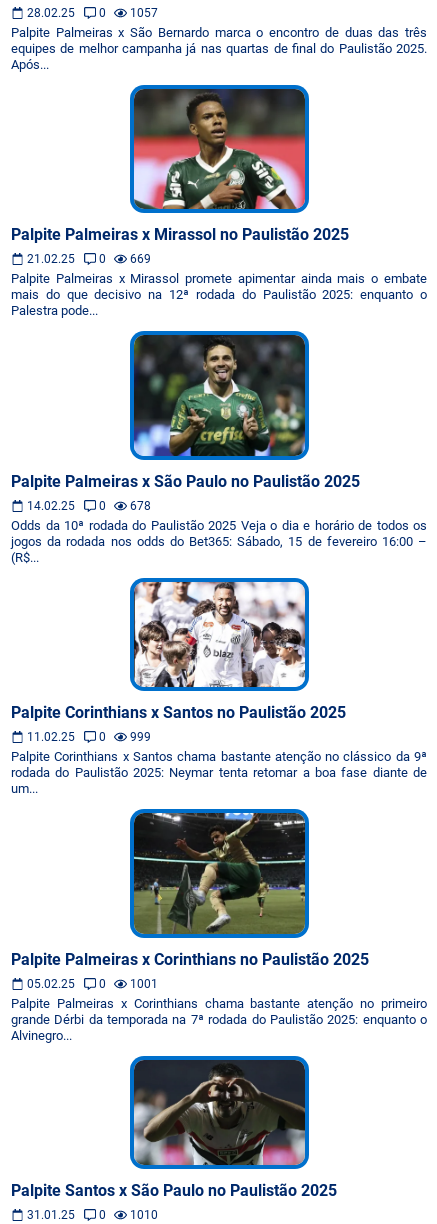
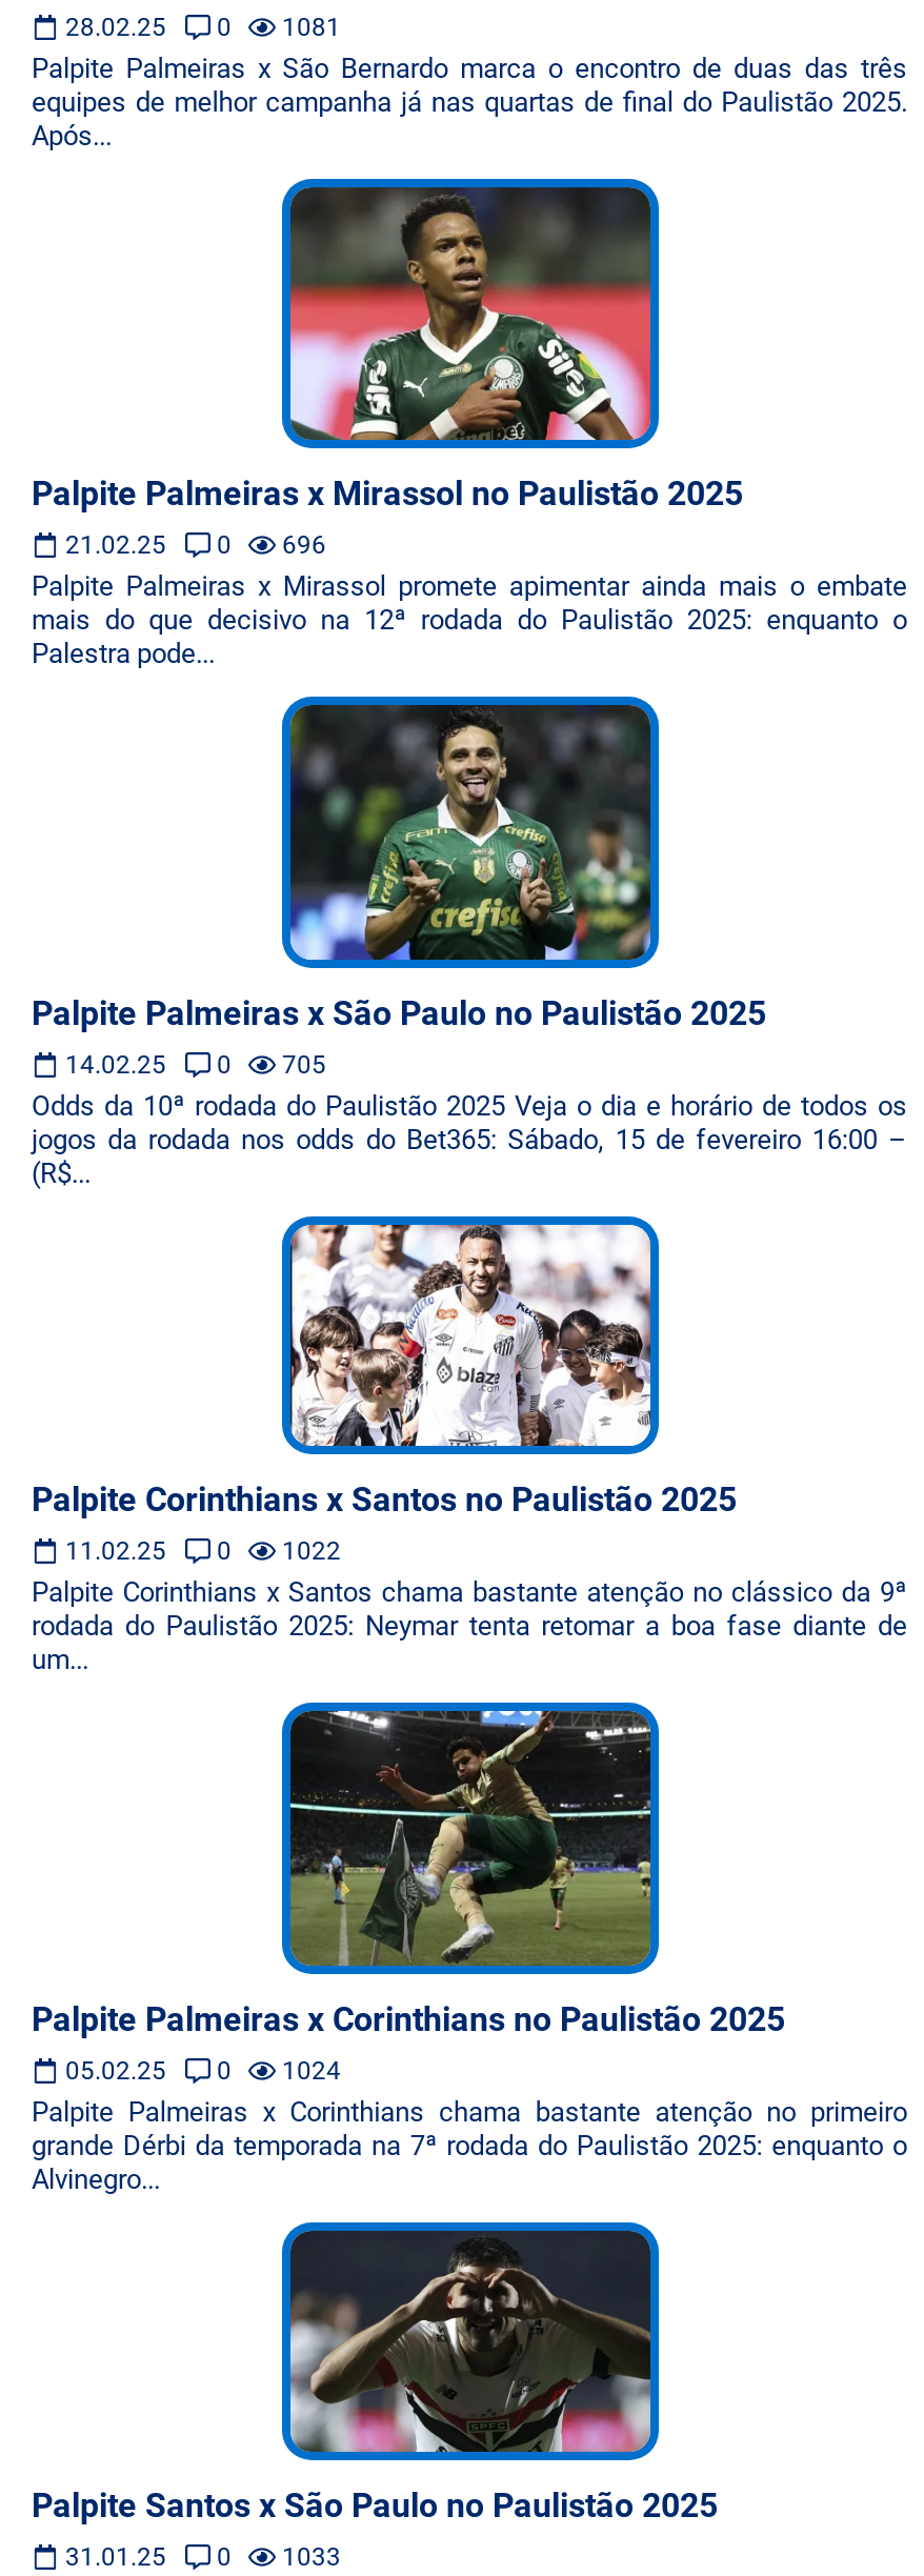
- 28.02.25 0 1057
+ 28.02.25 0 1081

- 21.02.25 0 669
+ 21.02.25 0 696

- 14.02.25 0 678
+ 14.02.25 0 705

- 11.02.25 0 999
+ 11.02.25 0 1022

- 05.02.25 0 1001
+ 05.02.25 0 1024

- 31.01.25 0 1010
+ 31.01.25 0 1033
